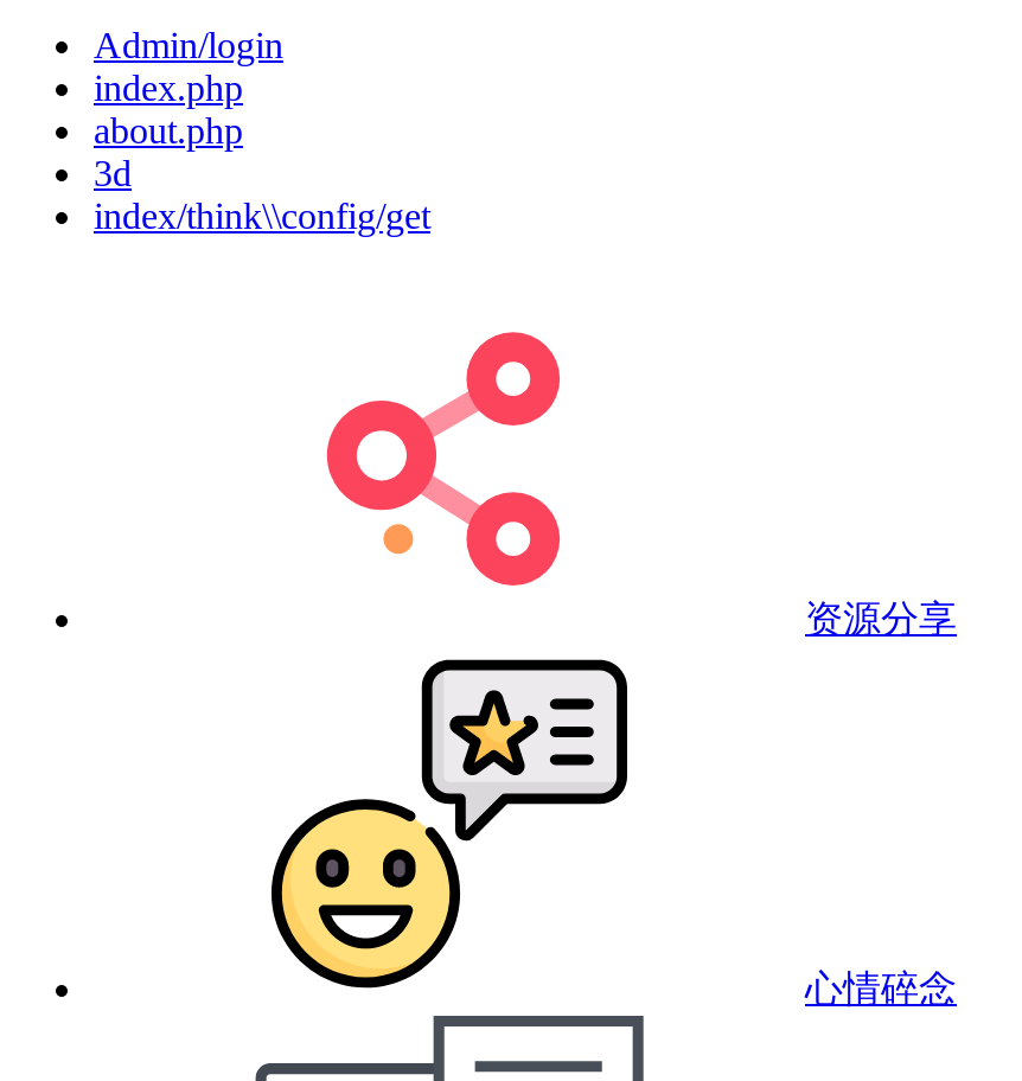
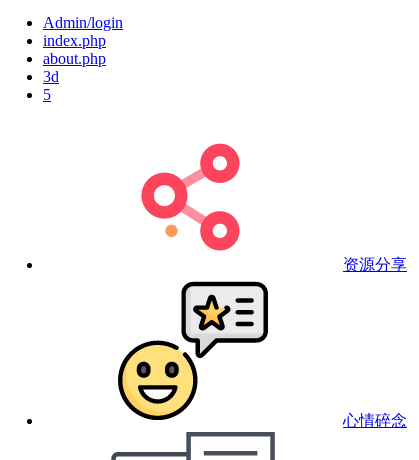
- index/think\\config/get
+ 5
